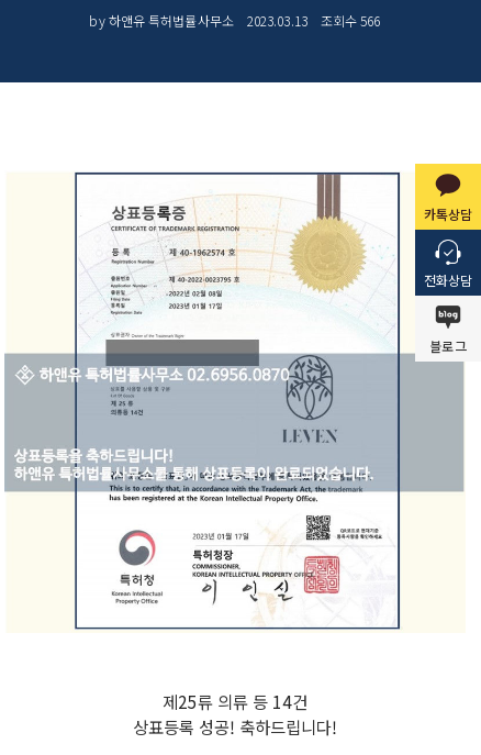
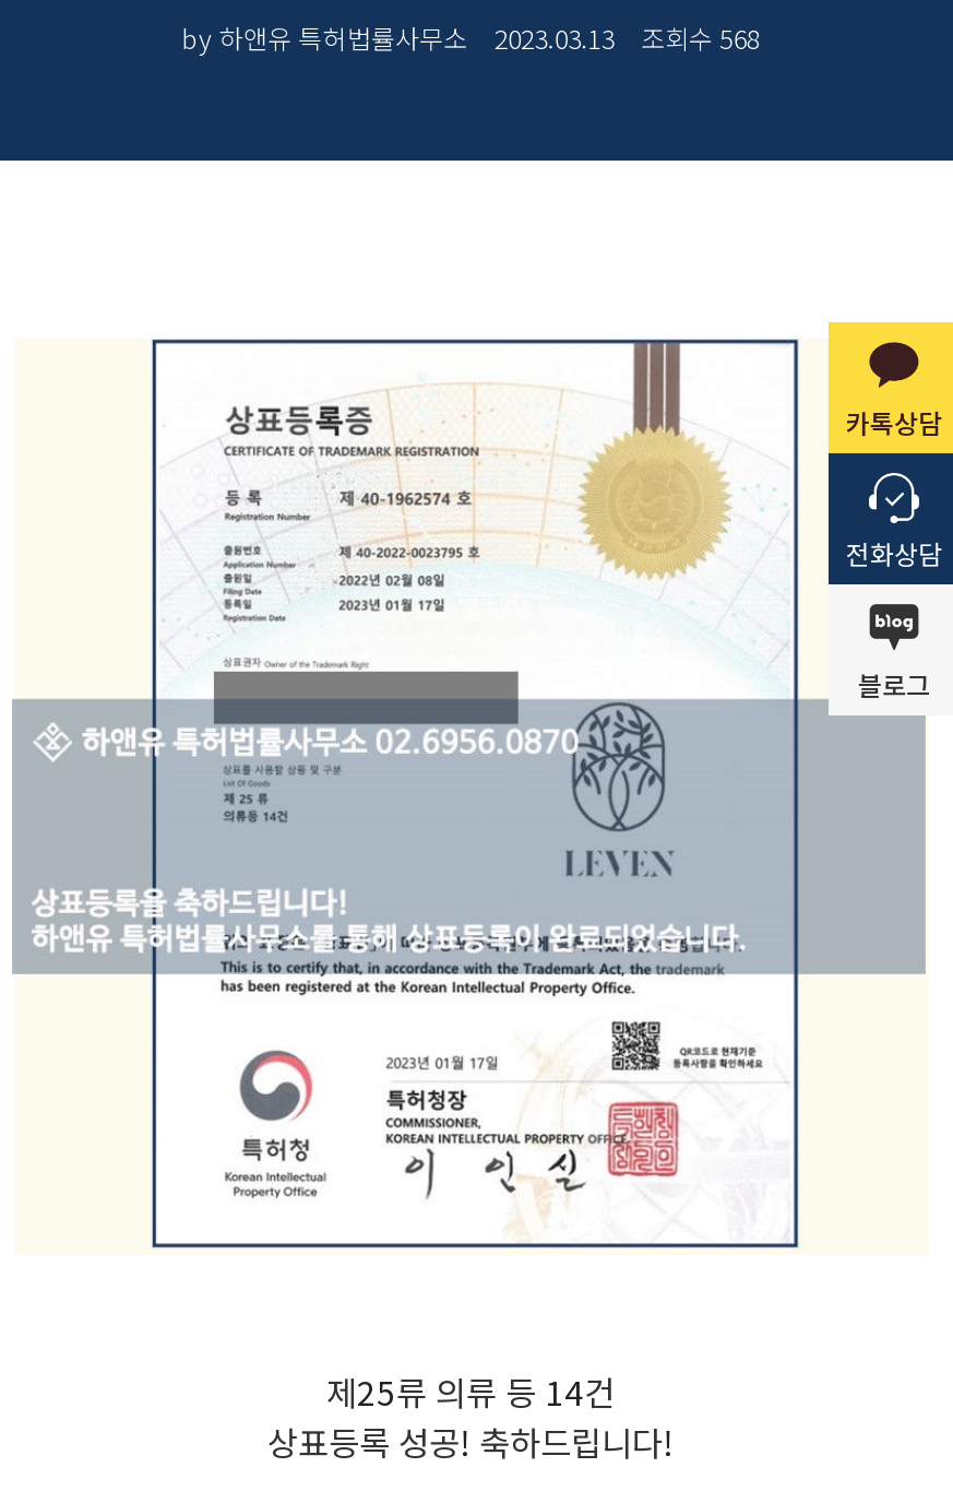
- by 하앤유 특허법률사무소 2023.03.13 조회수 566
+ by 하앤유 특허법률사무소 2023.03.13 조회수 568
